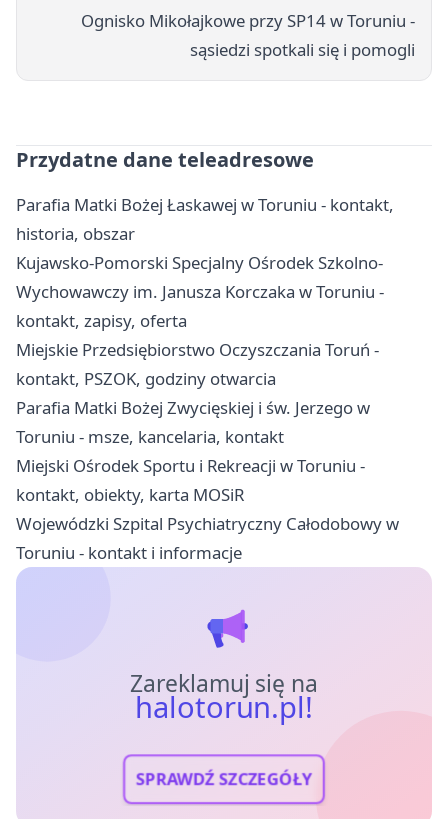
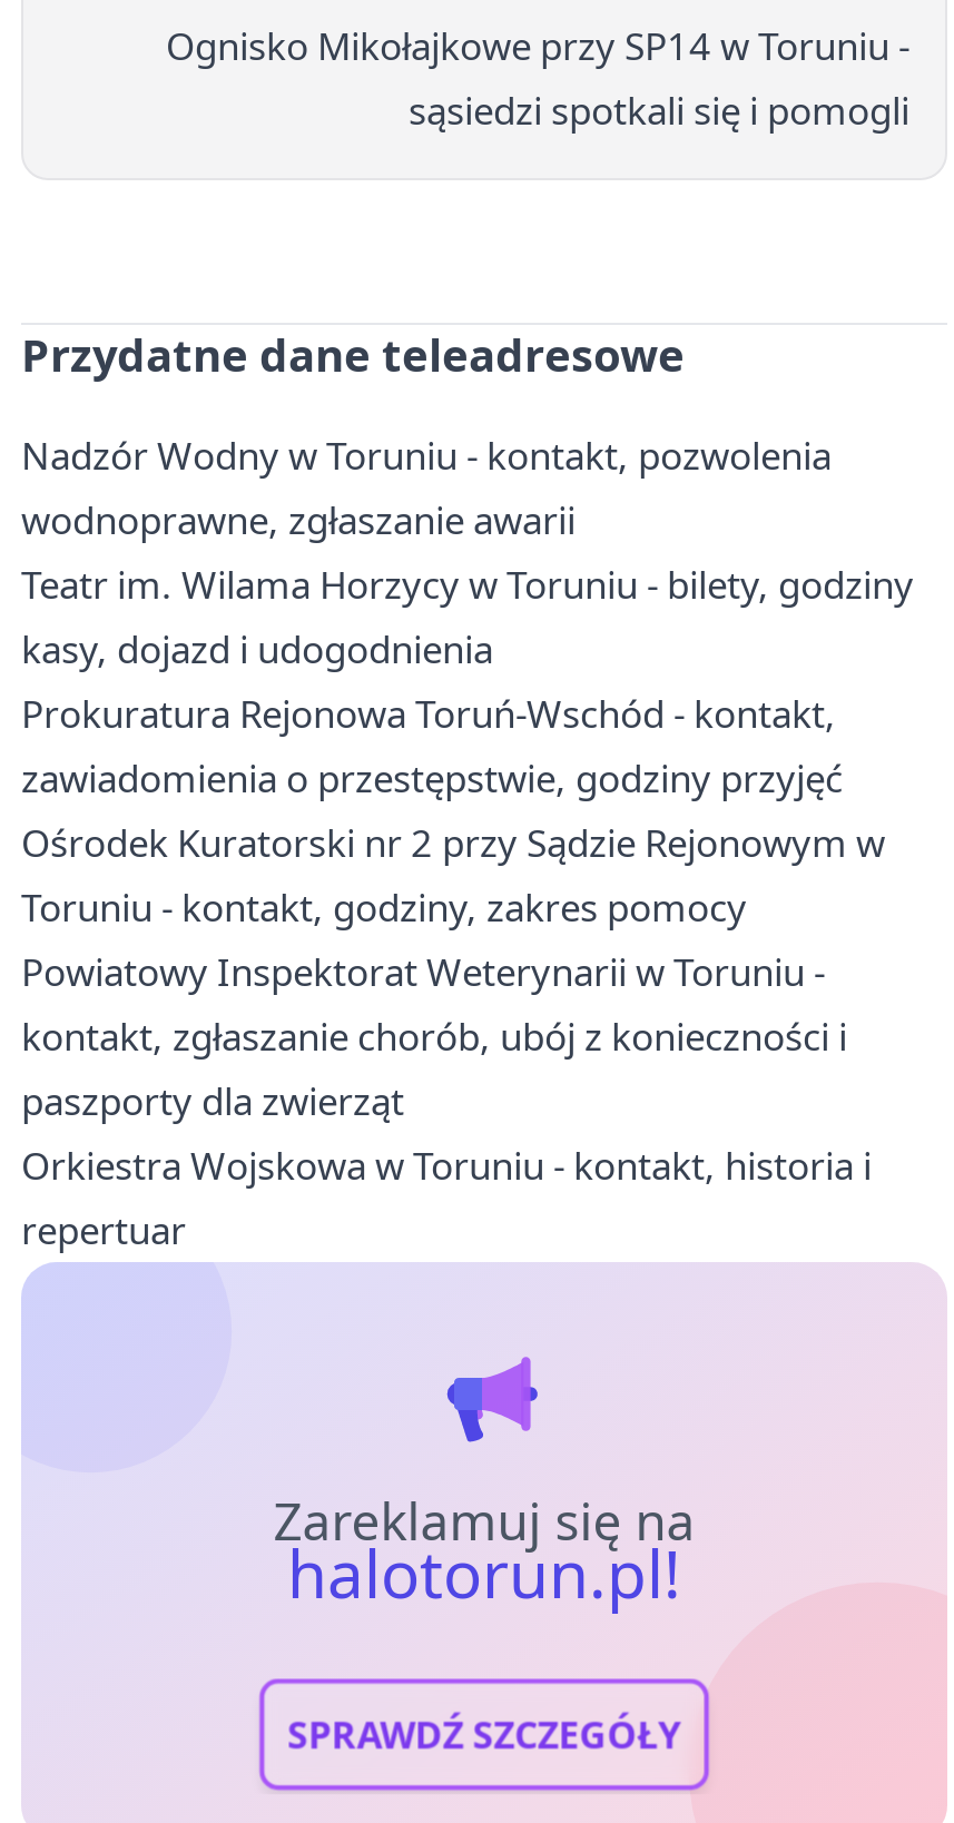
- Parafia Matki Bożej Łaskawej w Toruniu - kontakt,
- historia, obszar
- Kujawsko-Pomorski Specjalny Ośrodek Szkolno-
- Wychowawczy im. Janusza Korczaka w Toruniu -
- kontakt, zapisy, oferta
- Miejskie Przedsiębiorstwo Oczyszczania Toruń -
- kontakt, PSZOK, godziny otwarcia
- Parafia Matki Bożej Zwycięskiej i św. Jerzego w
- Toruniu - msze, kancelaria, kontakt
- Miejski Ośrodek Sportu i Rekreacji w Toruniu -
- kontakt, obiekty, karta MOSiR
- Wojewódzki Szpital Psychiatryczny Całodobowy w
- Toruniu - kontakt i informacje
+ Nadzór Wodny w Toruniu - kontakt, pozwolenia
+ wodnoprawne, zgłaszanie awarii
+ Teatr im. Wilama Horzycy w Toruniu - bilety, godziny
+ kasy, dojazd i udogodnienia
+ Prokuratura Rejonowa Toruń-Wschód - kontakt,
+ zawiadomienia o przestępstwie, godziny przyjęć
+ Ośrodek Kuratorski nr 2 przy Sądzie Rejonowym w
+ Toruniu - kontakt, godziny, zakres pomocy
+ Powiatowy Inspektorat Weterynarii w Toruniu -
+ kontakt, zgłaszanie chorób, ubój z konieczności i
+ paszporty dla zwierząt
+ Orkiestra Wojskowa w Toruniu - kontakt, historia i
+ repertuar
